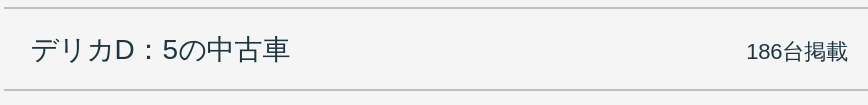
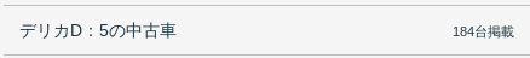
- 186台掲載
+ 184台掲載
